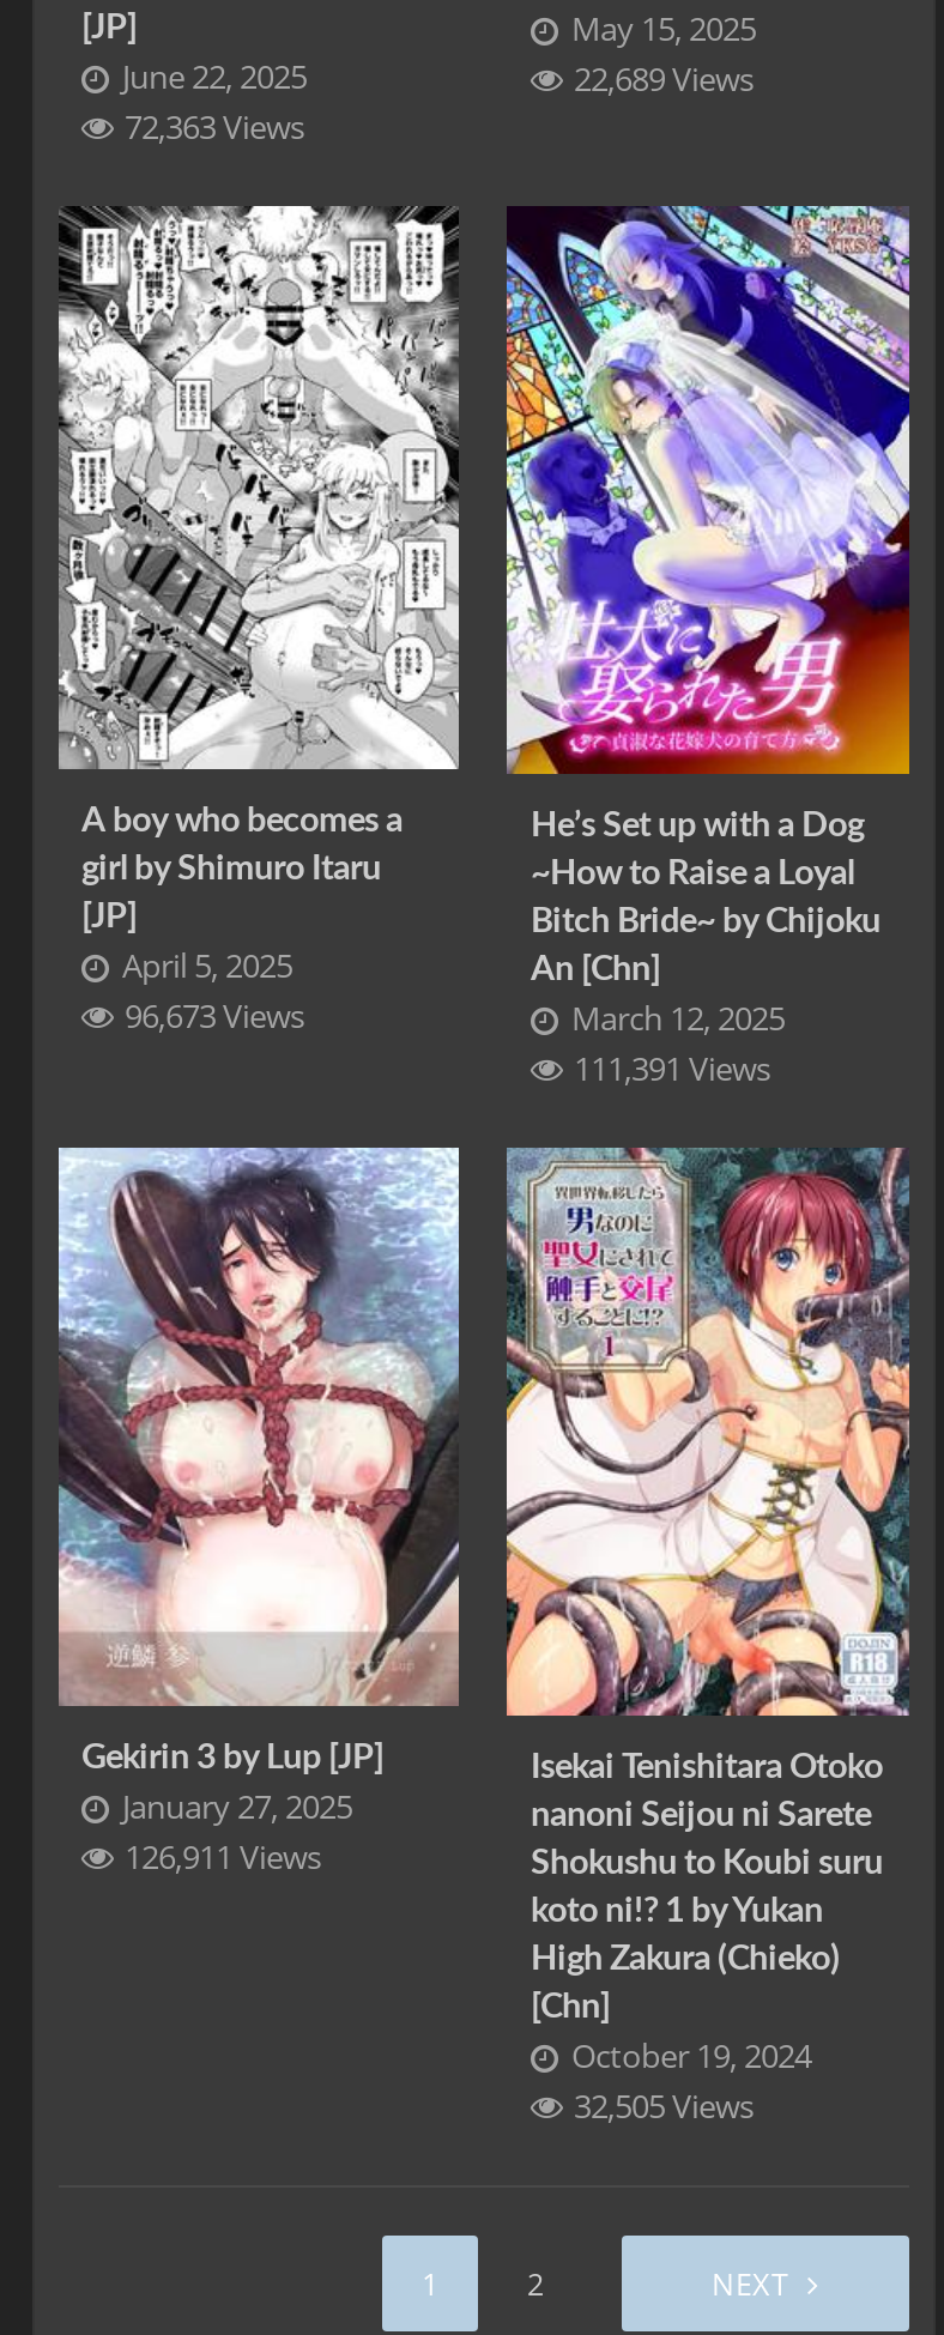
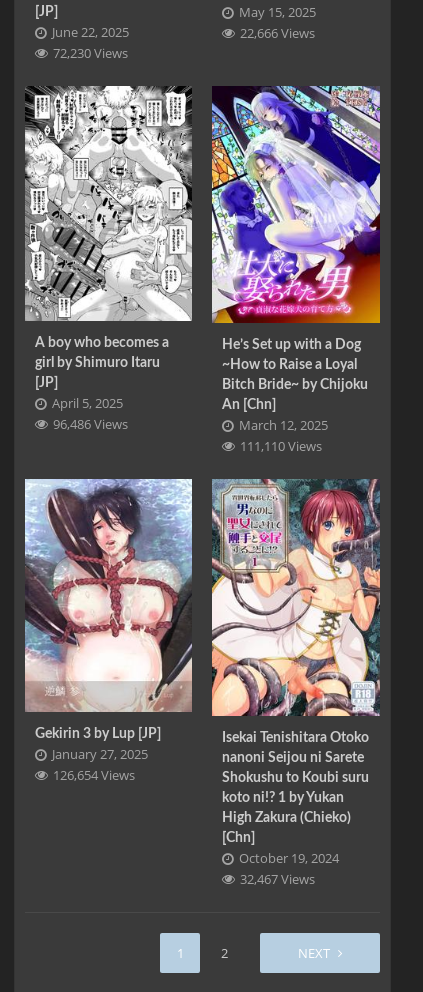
- 22,689 Views
+ 22,666 Views

- 72,363 Views
+ 72,230 Views

- 96,673 Views
+ 96,486 Views

- 111,391 Views
+ 111,110 Views

- 126,911 Views
+ 126,654 Views

- 32,505 Views
+ 32,467 Views
